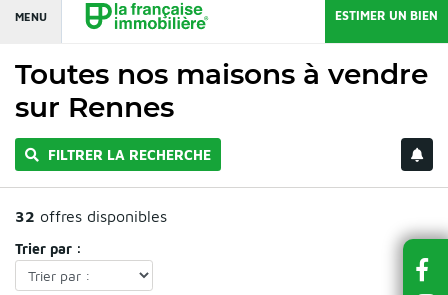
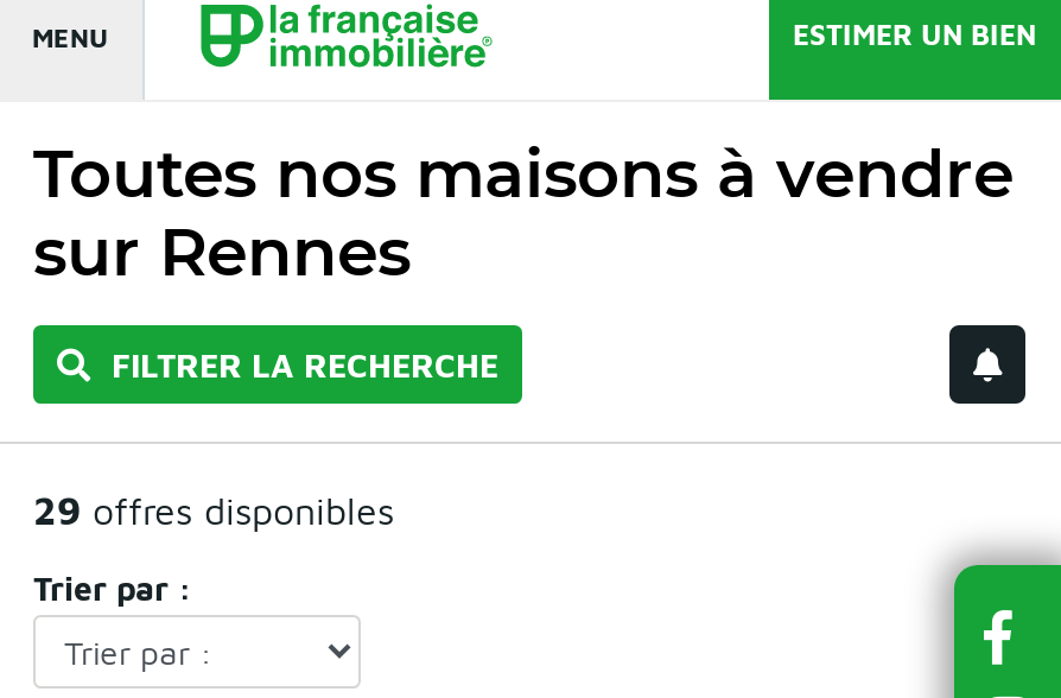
- 32 offres disponibles
+ 29 offres disponibles
